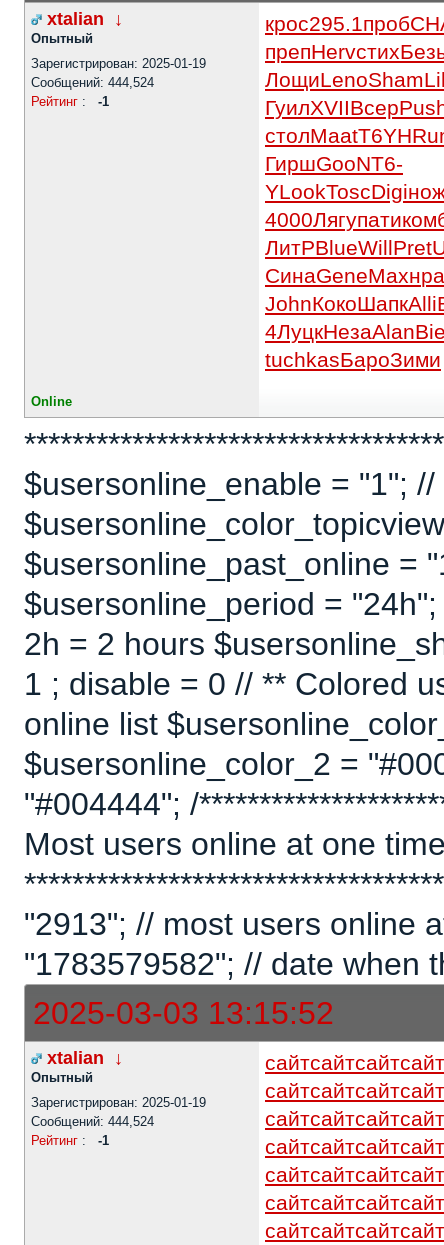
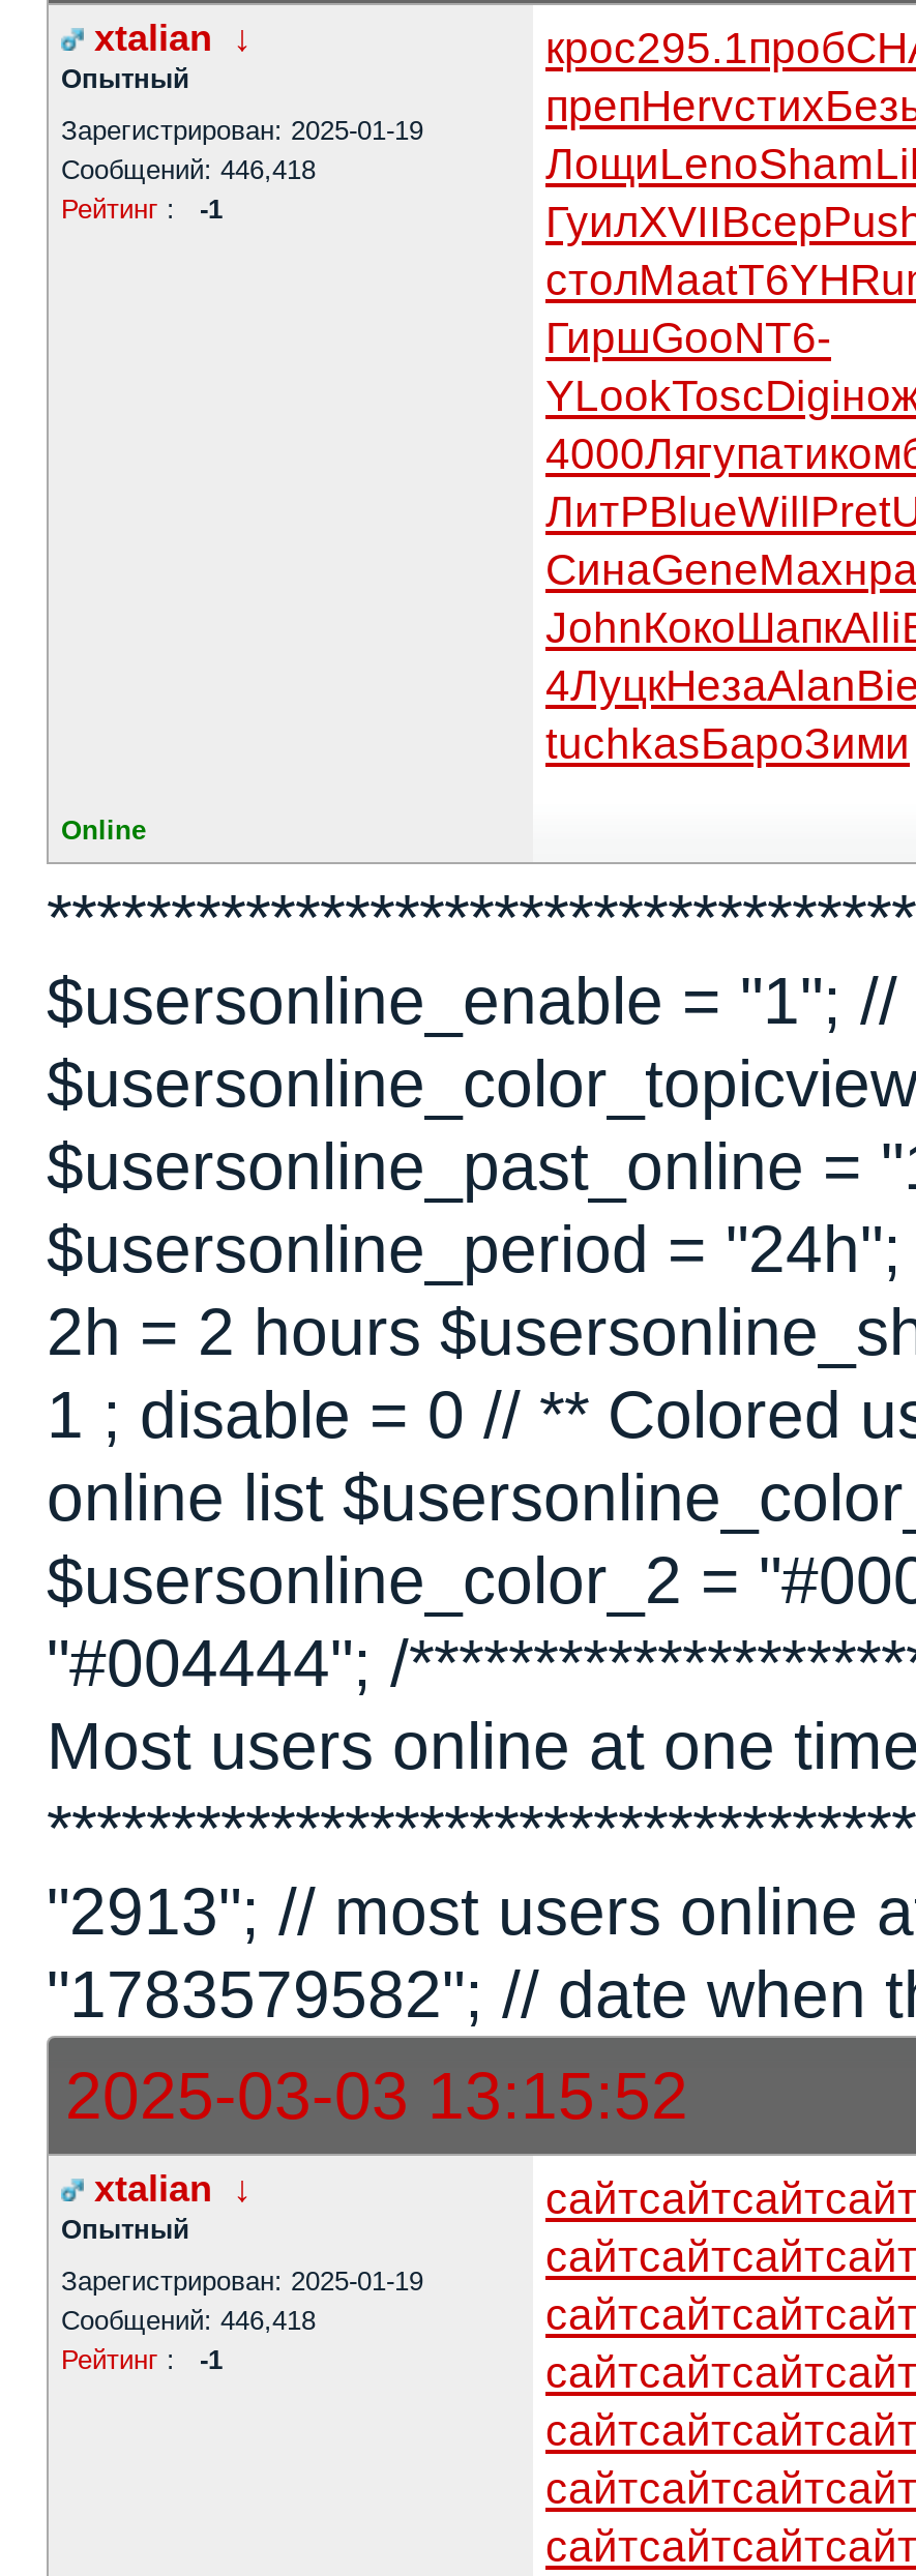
- Сообщений: 444,524
+ Сообщений: 446,418

- Сообщений: 444,524
+ Сообщений: 446,418
